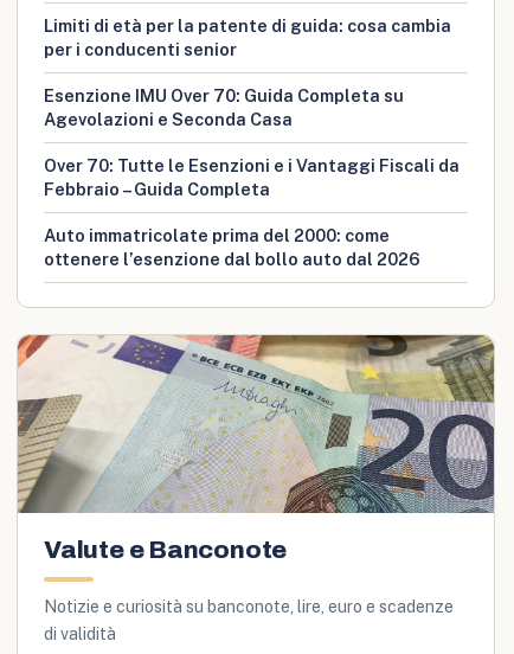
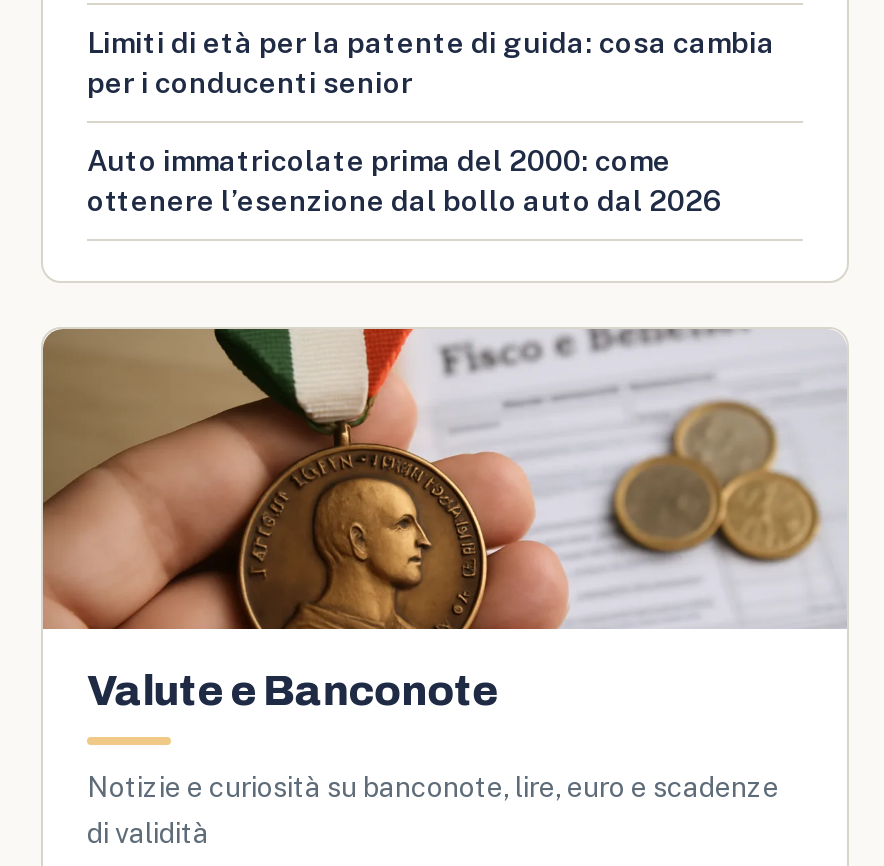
- Esenzione IMU Over 70: Guida Completa su
- Agevolazioni e Seconda Casa
- Over 70: Tutte le Esenzioni e i Vantaggi Fiscali da
- Febbraio – Guida Completa

- [image]
+ [image]
